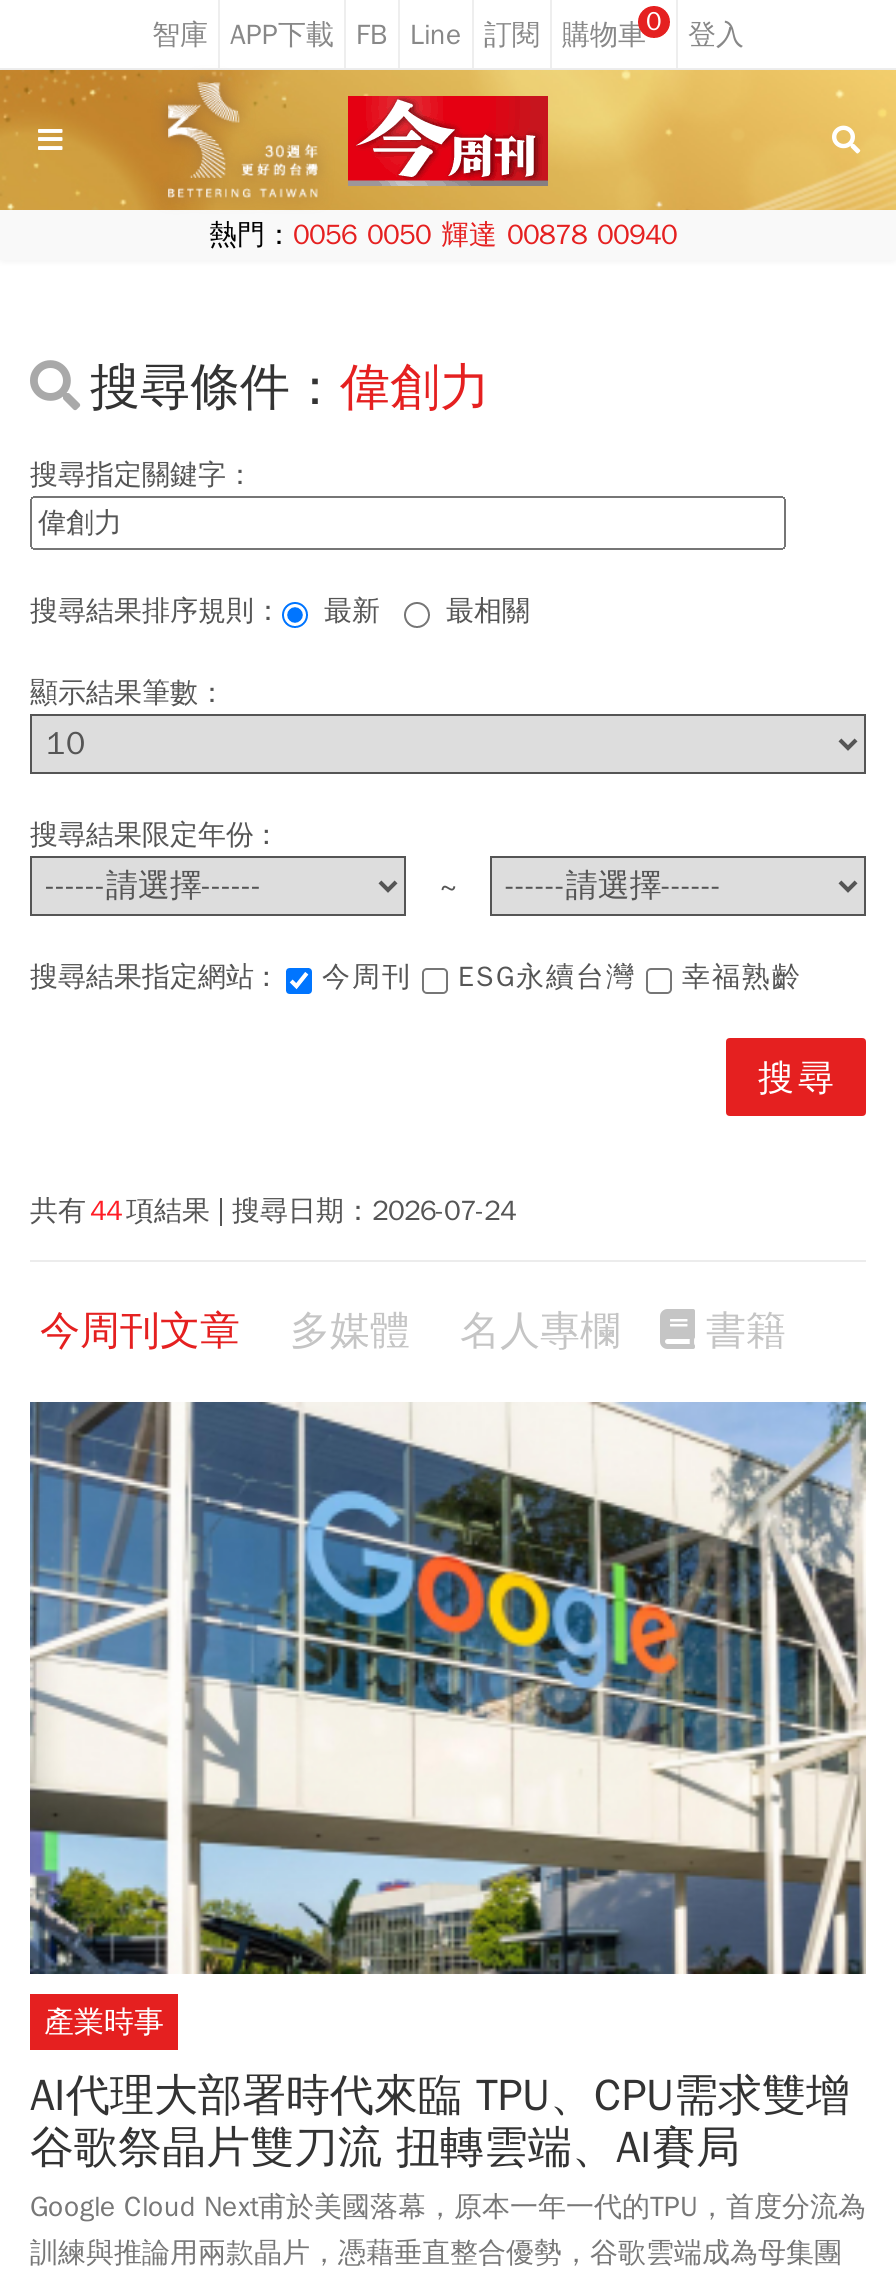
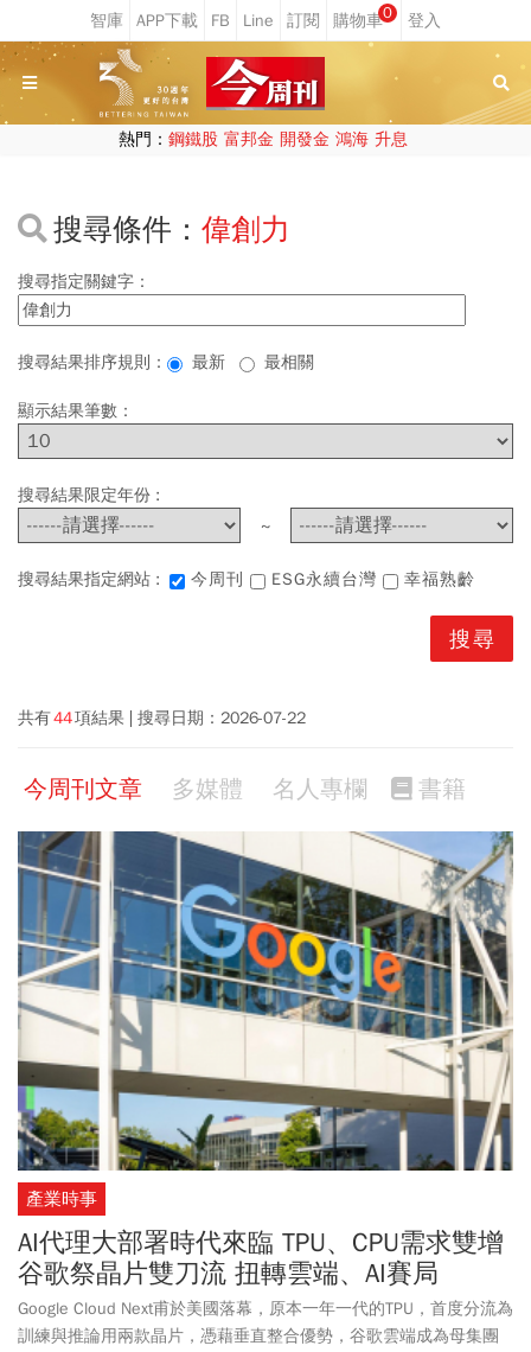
- 熱門：0056 0050 輝達 00878 00940
+ 熱門：鋼鐵股 富邦金 開發金 鴻海 升息

- 共有 44 項結果 搜尋日期：2026-07-24
+ 共有 44 項結果 搜尋日期：2026-07-22
